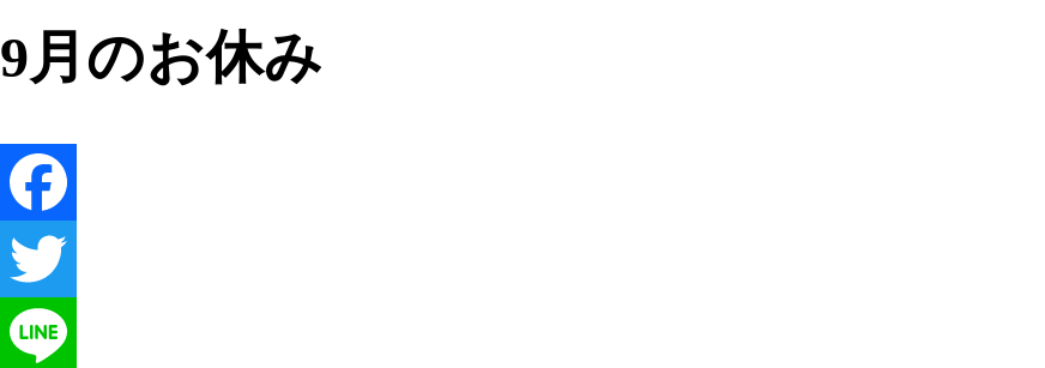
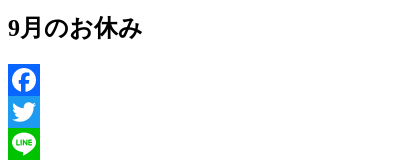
- [image]
+ [image]
